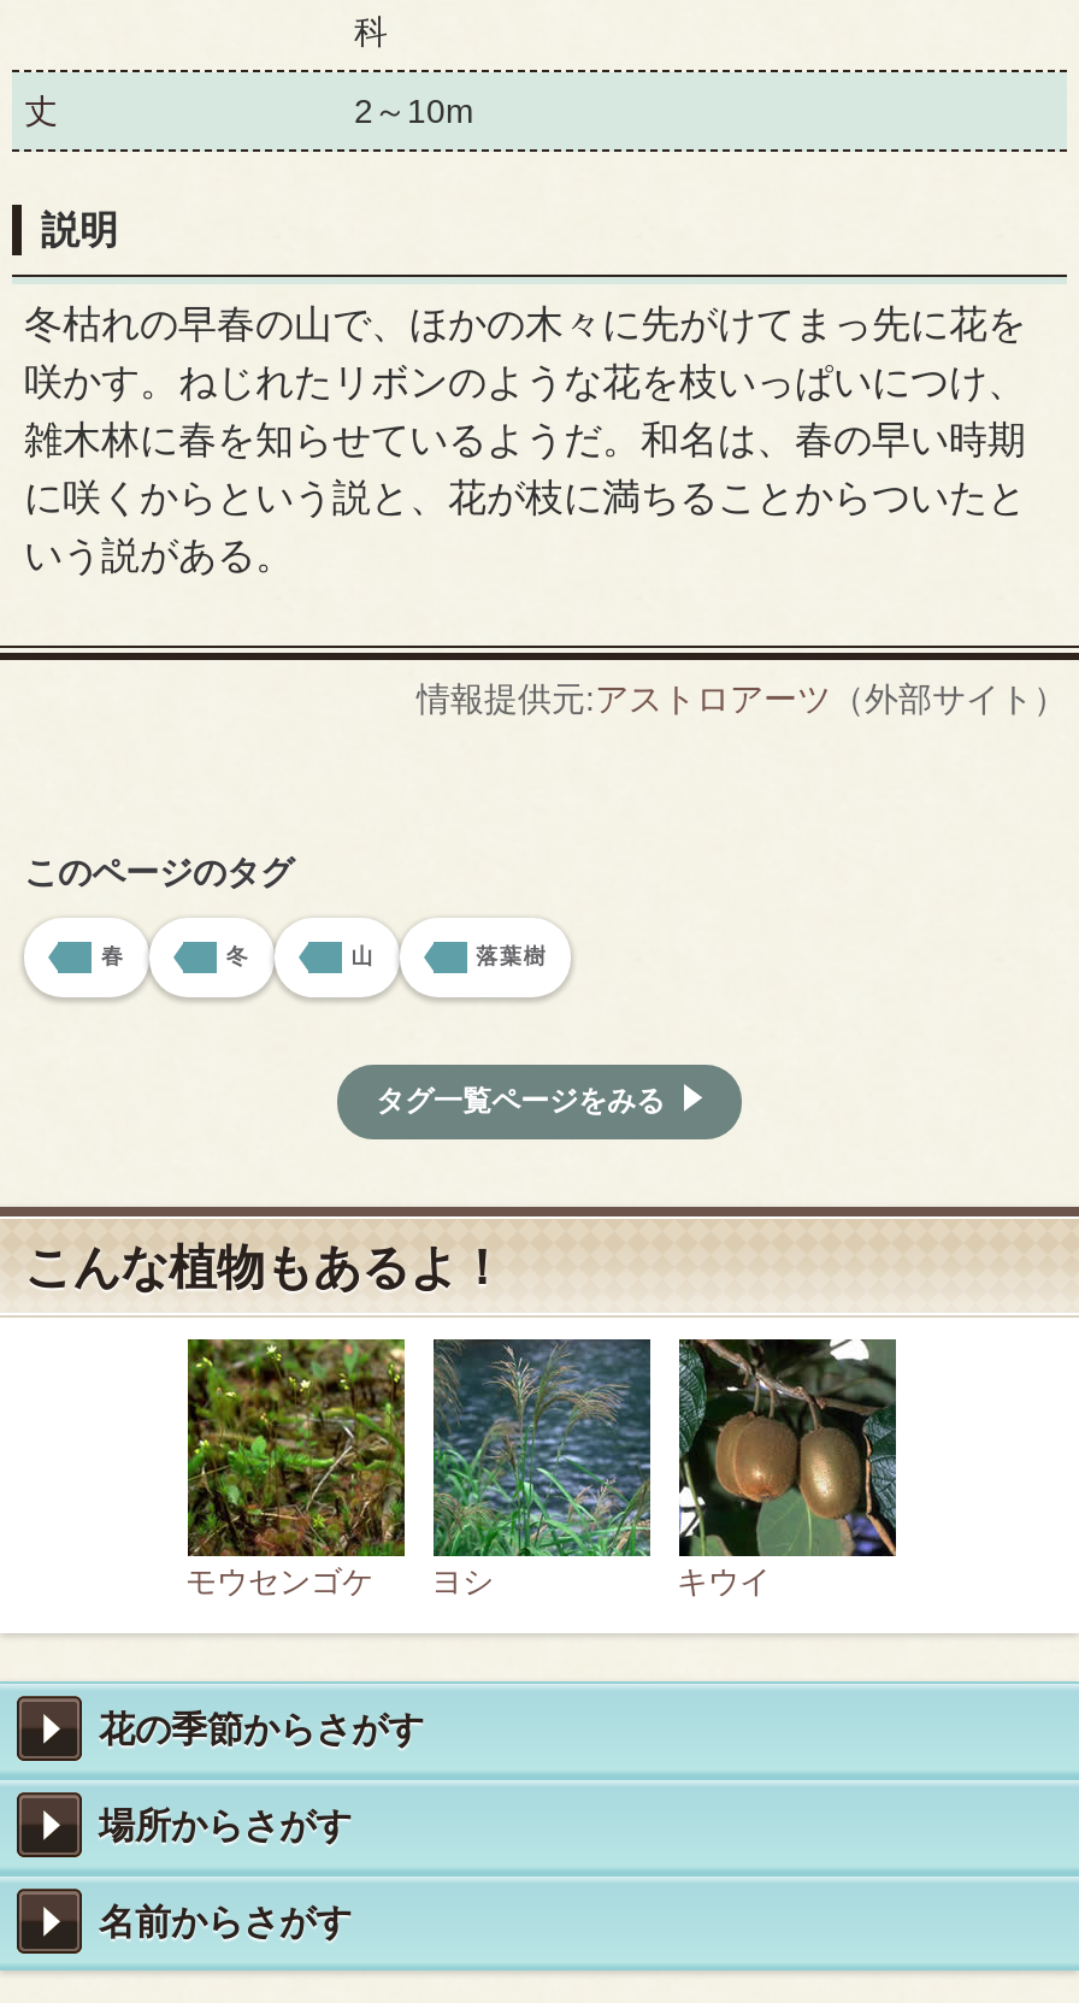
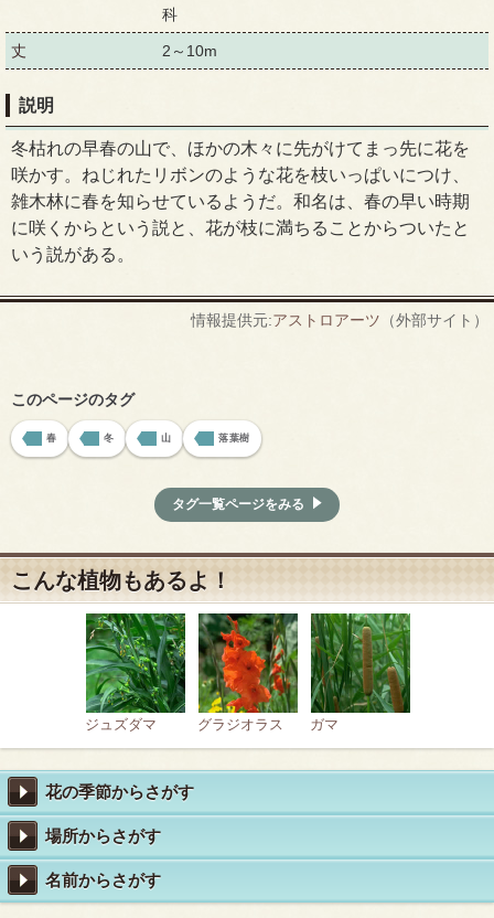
- [image]
- モウセンゴケ
- ヨシ
- キウイ
+ [image]
+ ジュズダマ
+ グラジオラス
+ ガマ

- [image]
+ [image]

- [image]
+ [image]
